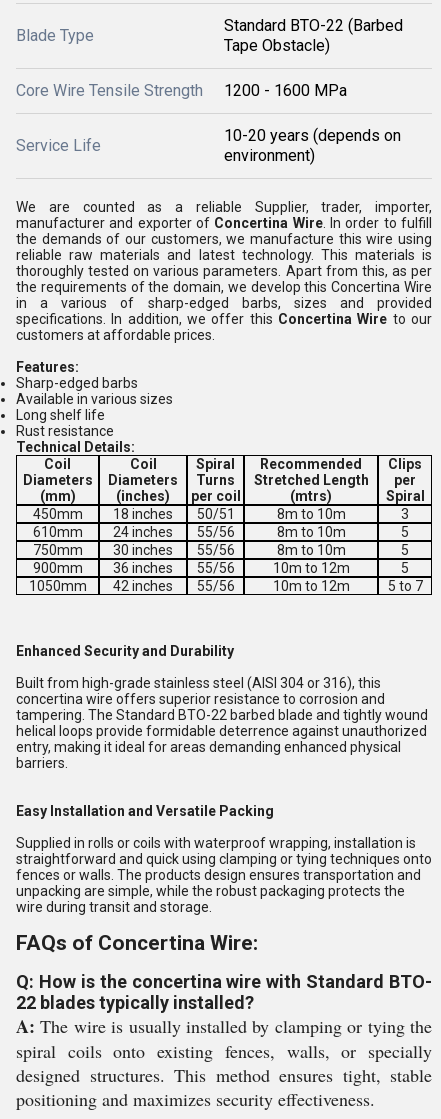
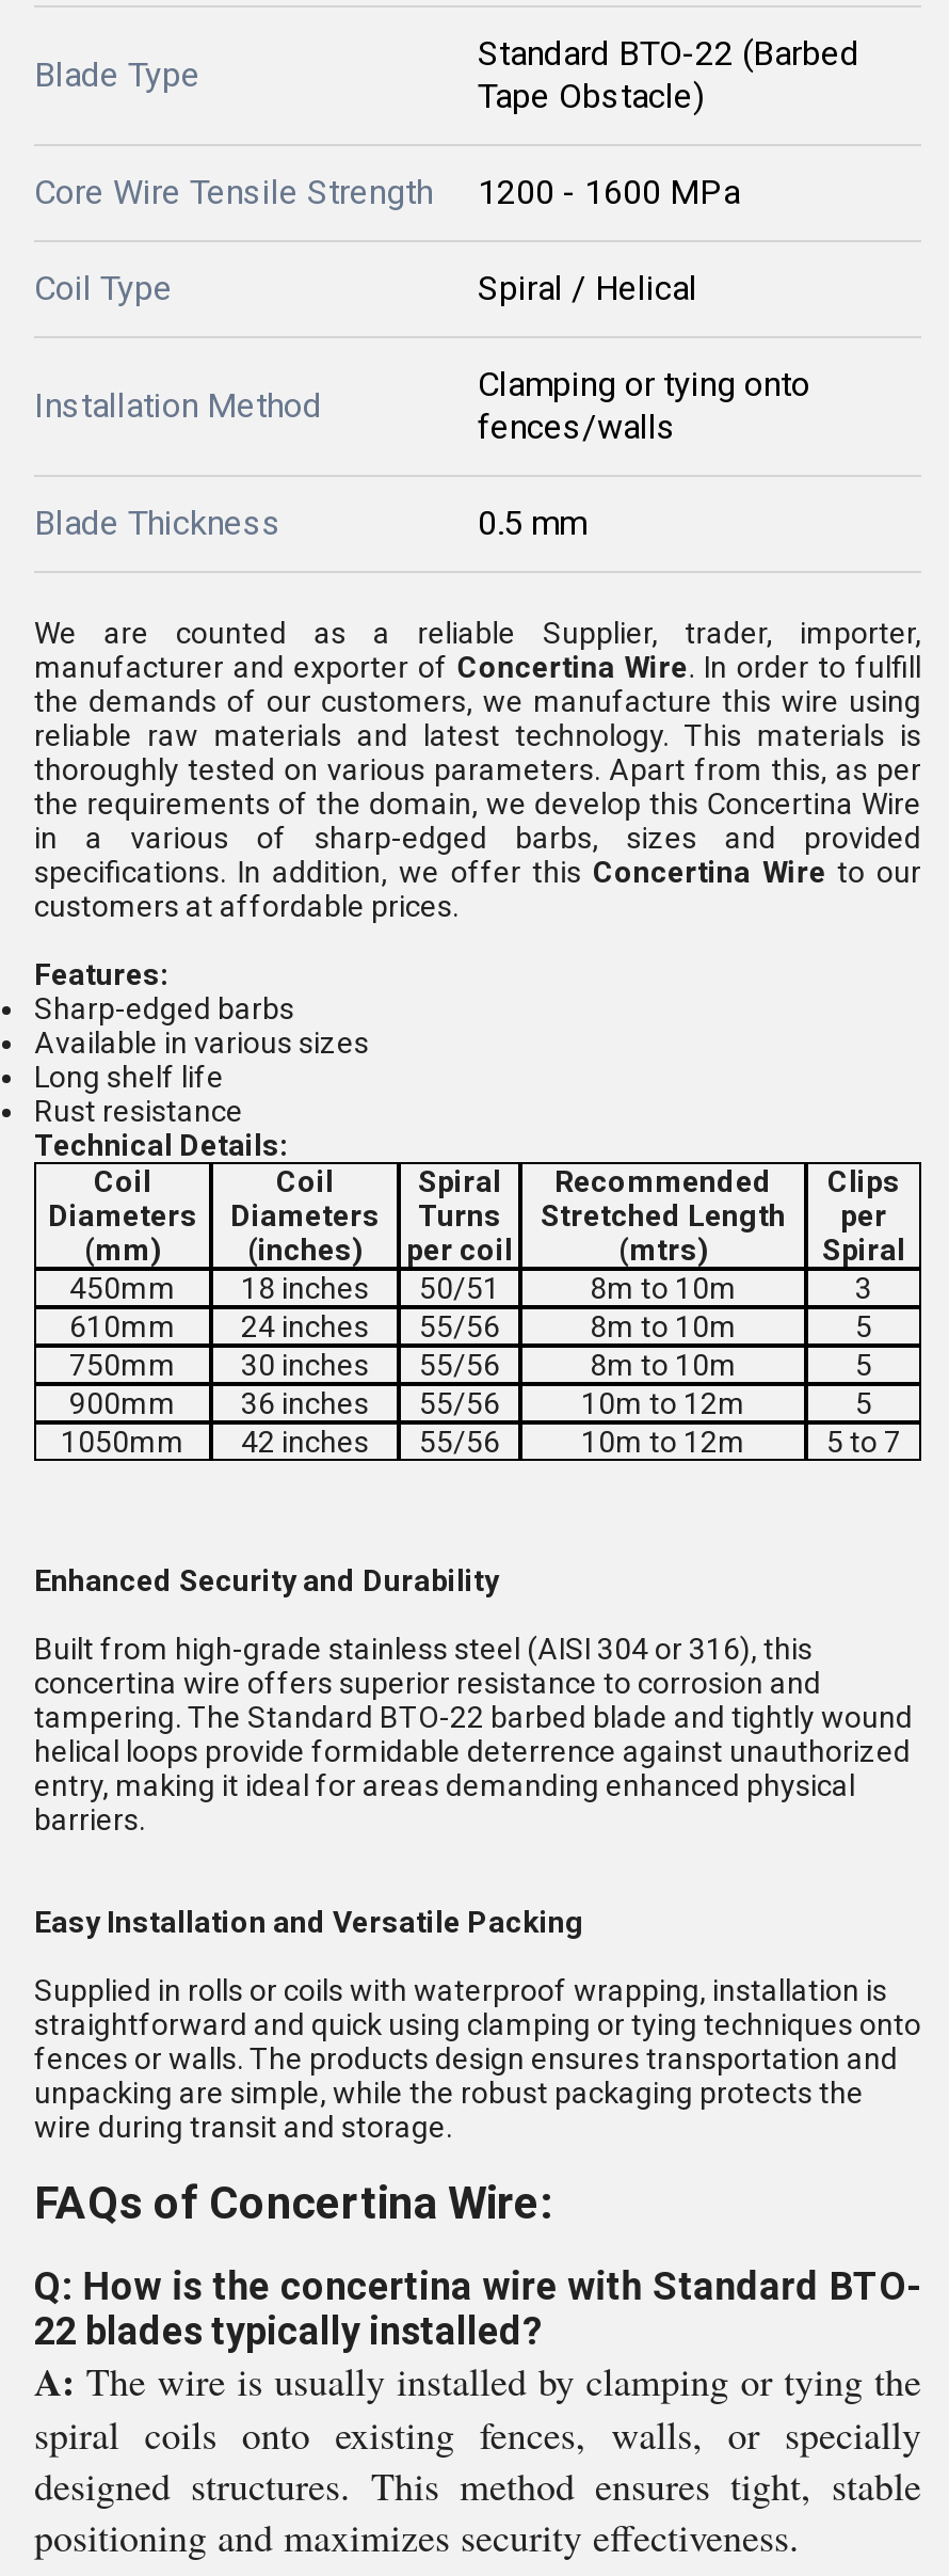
- 10-20 years (depends on
- environment)
+ Clamping or tying onto
+ fences/walls
+ Blade Thickness
+ 0.5 mm

- Service Life
+ Coil Type
+ Spiral / Helical
+ Installation Method
